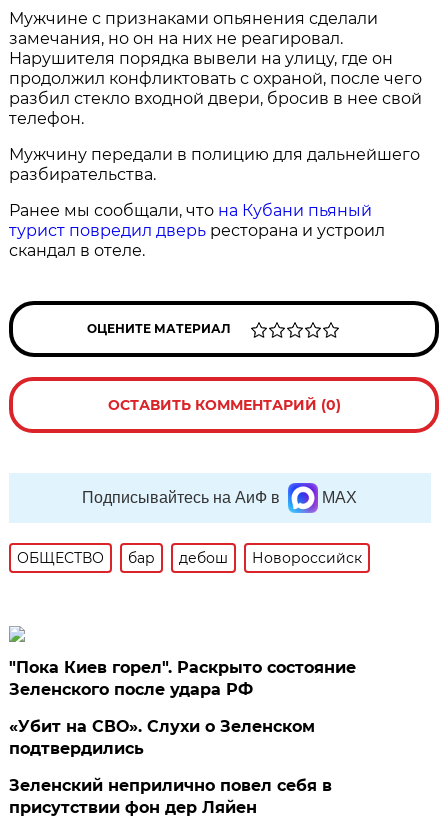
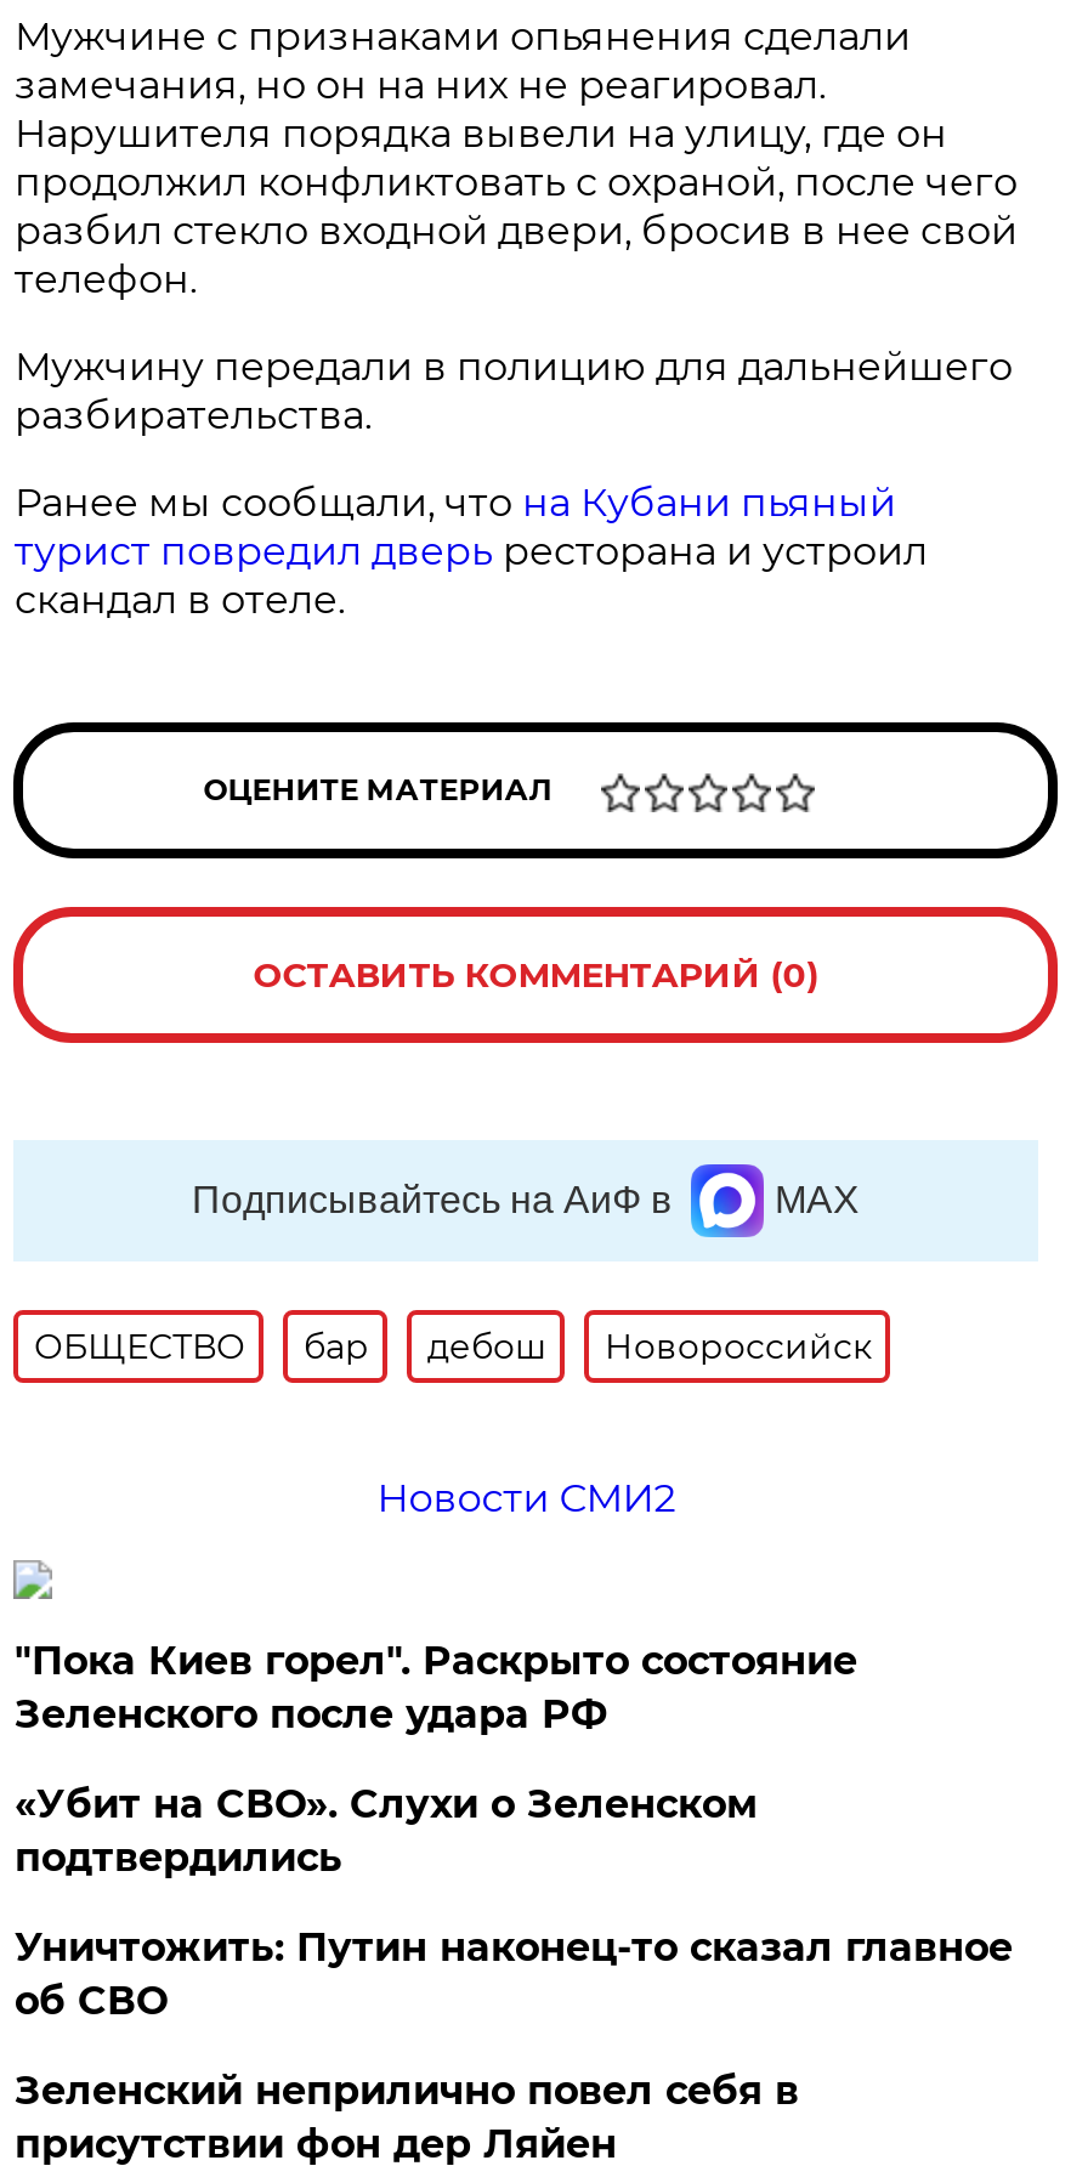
+ Новости СМИ2

+ Уничтожить: Путин наконец-то сказал главное
+ об СВО
